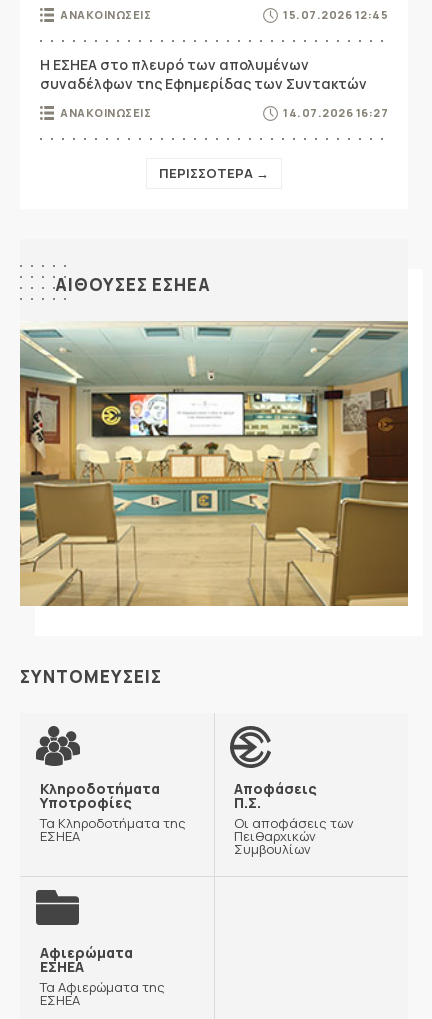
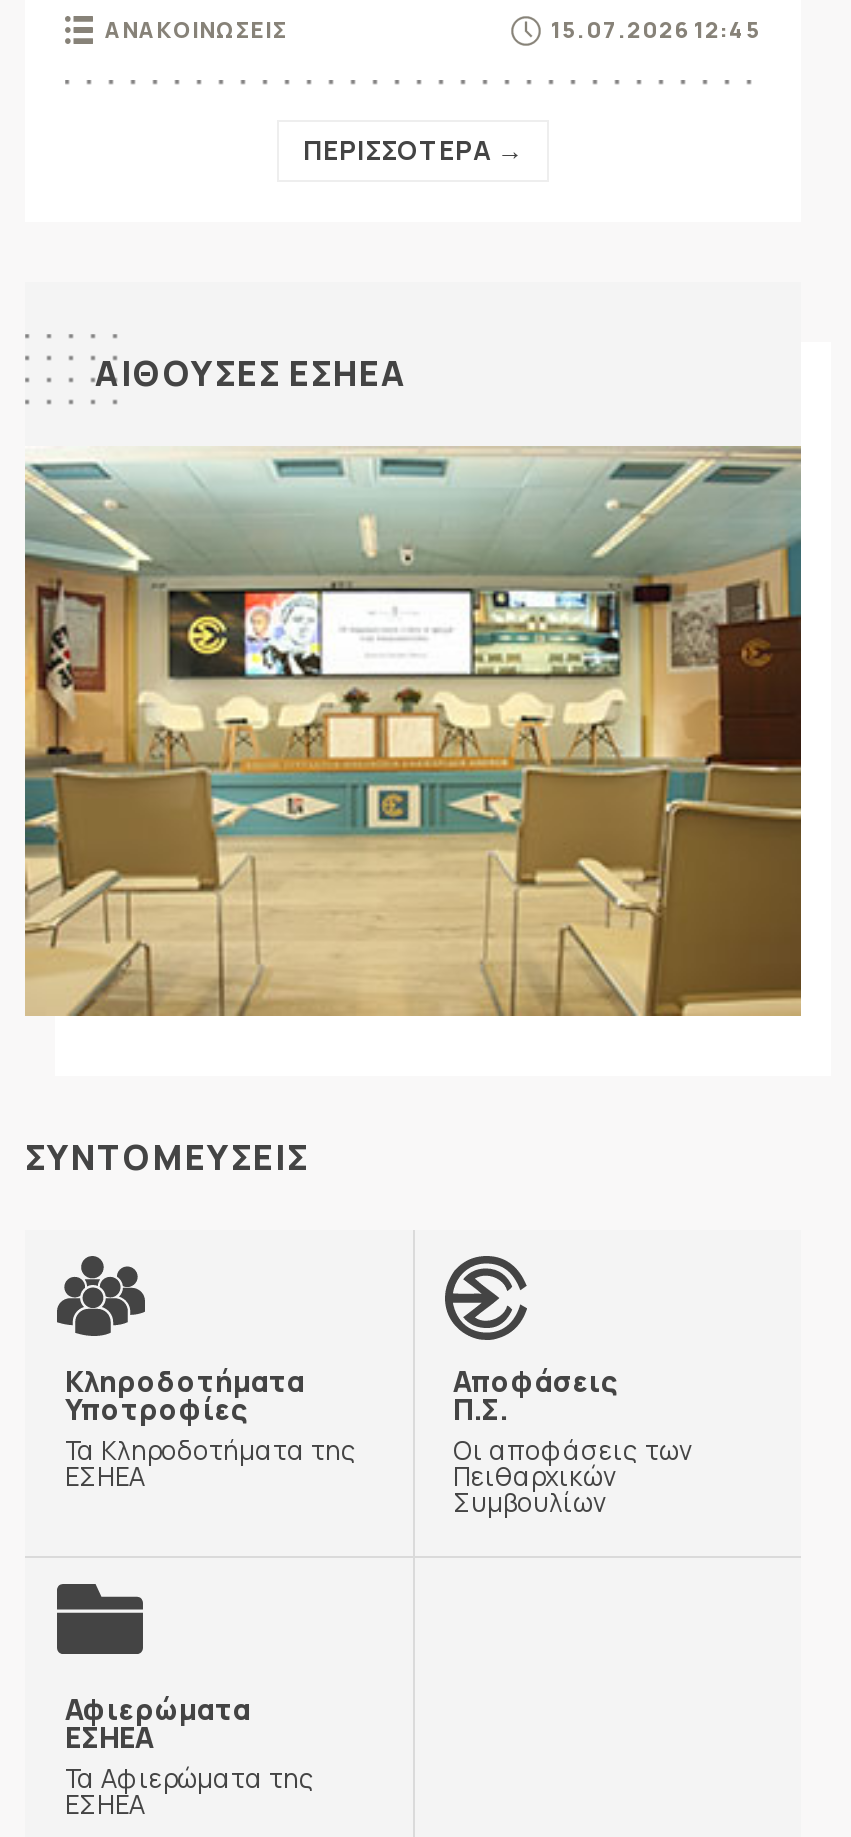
- Η ΕΣΗΕΑ στο πλευρό των απολυμένων
- συναδέλφων της Εφημερίδας των Συντακτών
- ΑΝΑΚΟΙΝΩΣΕΙΣ
- 14.07.2026 16:27
